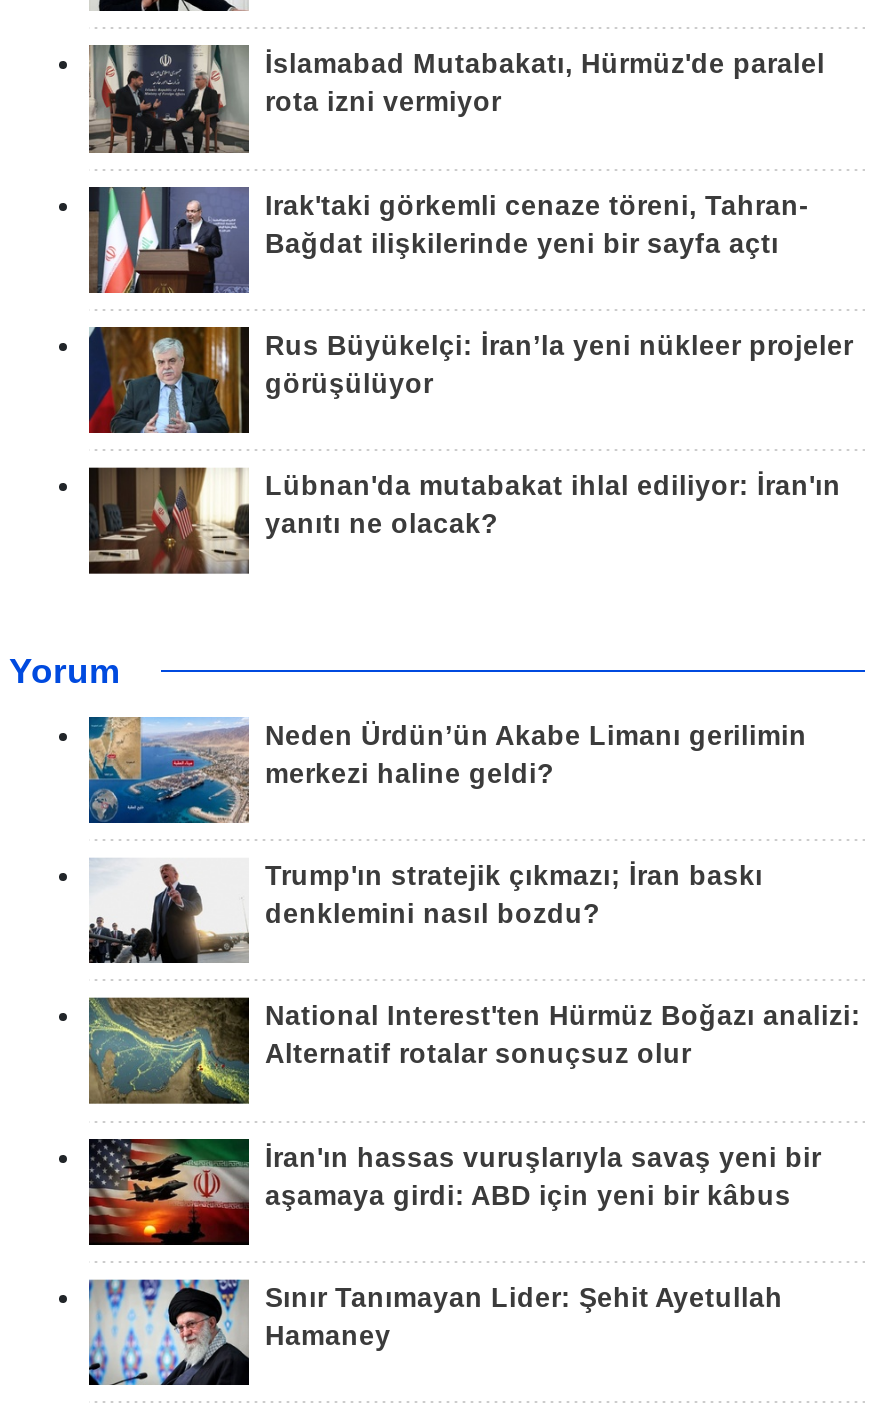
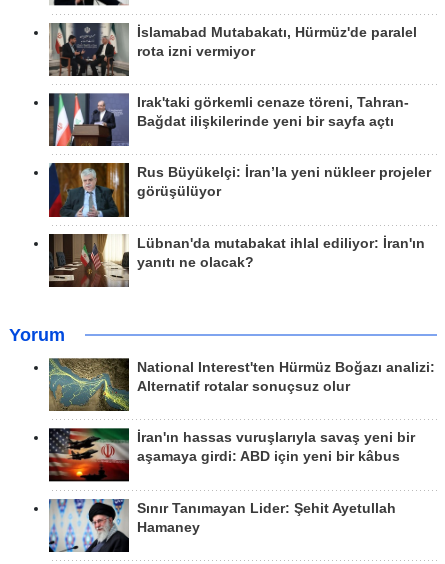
- [image]
- Neden Ürdün’ün Akabe Limanı gerilimin
- merkezi haline geldi?
- Trump'ın stratejik çıkmazı; İran baskı
- denklemini nasıl bozdu?

- [image]
